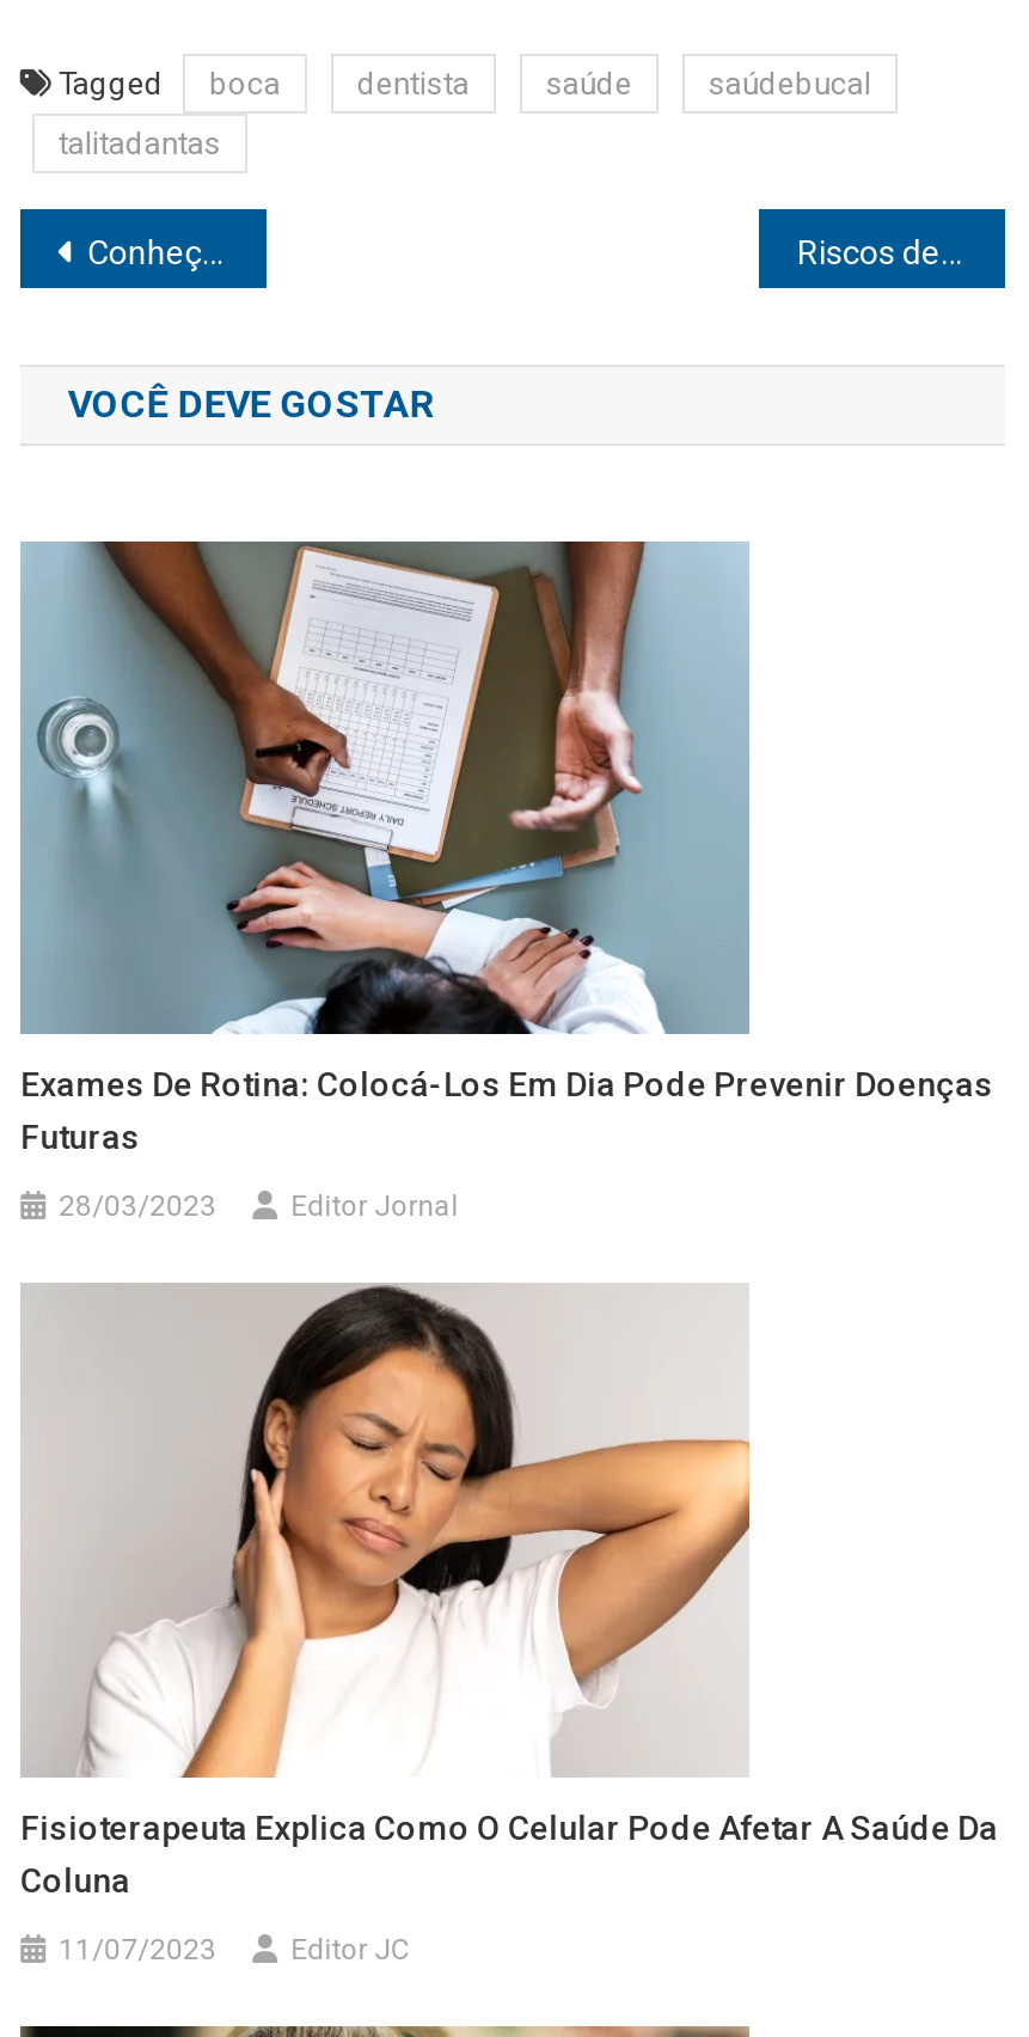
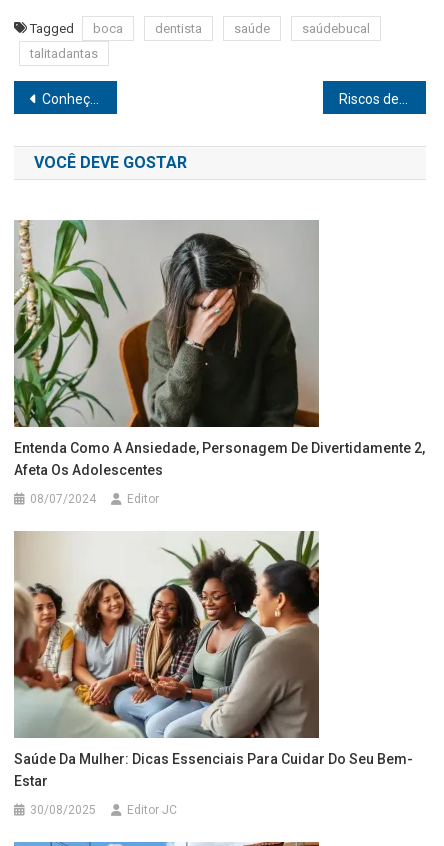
- [image]
- Exames De Rotina: Colocá-Los Em Dia Pode Prevenir Doenças
- Futuras
+ [image]
+ Entenda Como A Ansiedade, Personagem De Divertidamente 2,
+ Afeta Os Adolescentes

- 28/03/2023
- Editor Jornal
+ 08/07/2024
+ Editor

- [image]
- Fisioterapeuta Explica Como O Celular Pode Afetar A Saúde Da
- Coluna
+ [image]
+ Saúde Da Mulher: Dicas Essenciais Para Cuidar Do Seu Bem-
+ Estar

- 11/07/2023
+ 30/08/2025
